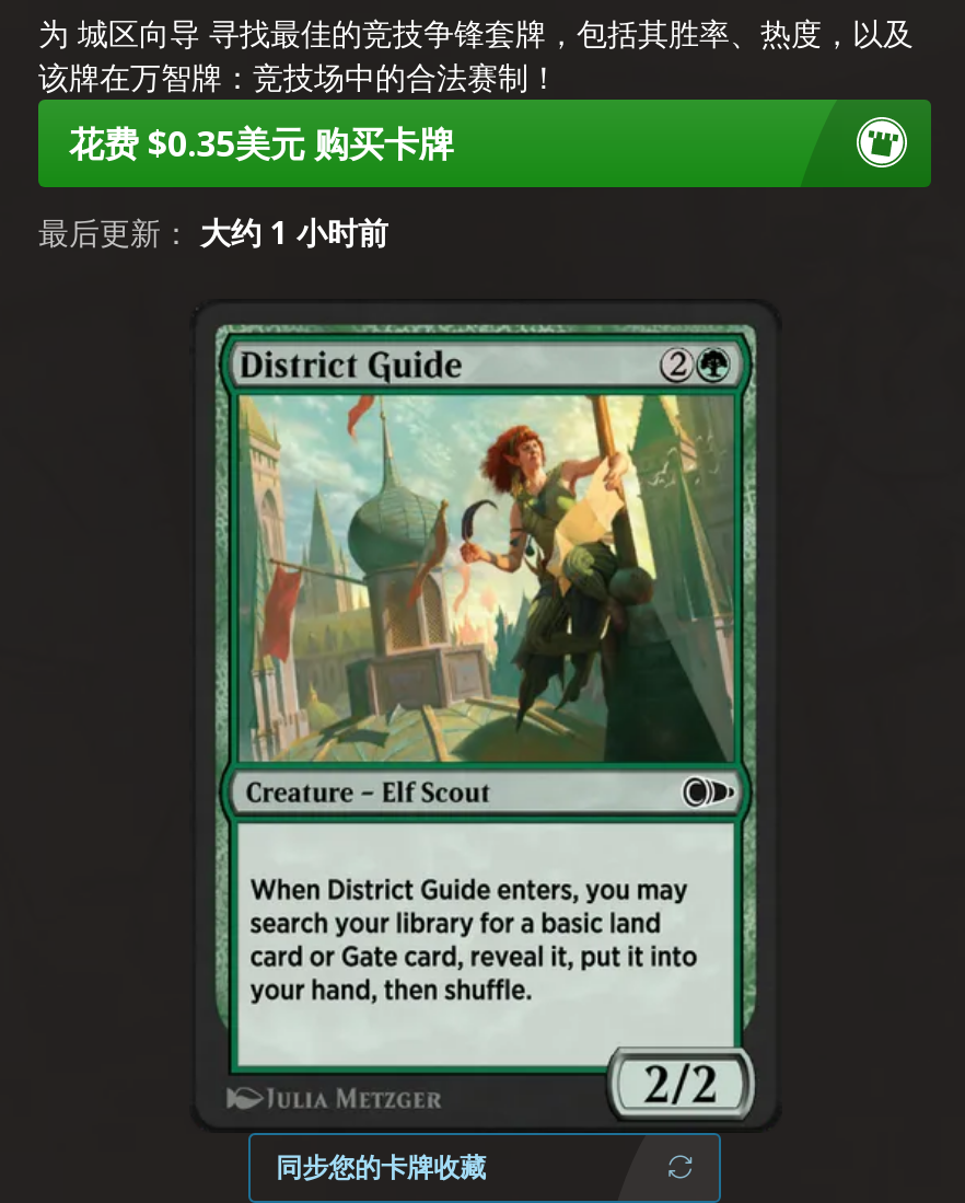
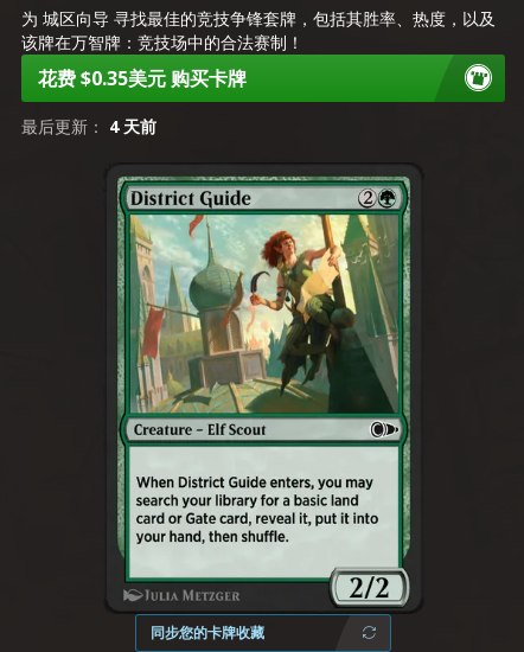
- 最后更新： 大约 1 小时前
+ 最后更新： 4 天前
